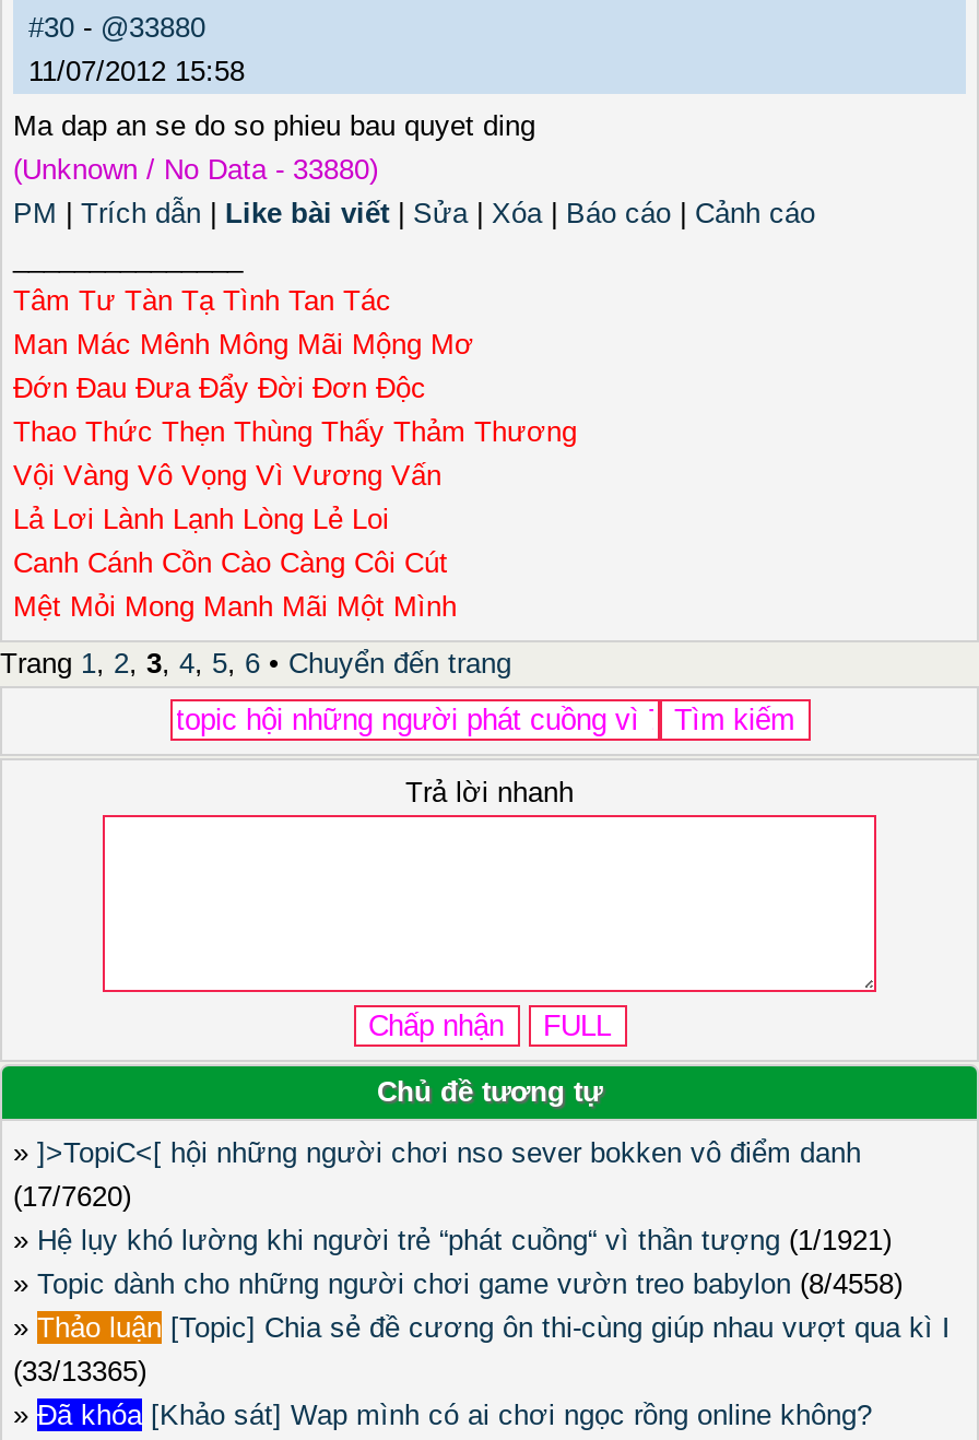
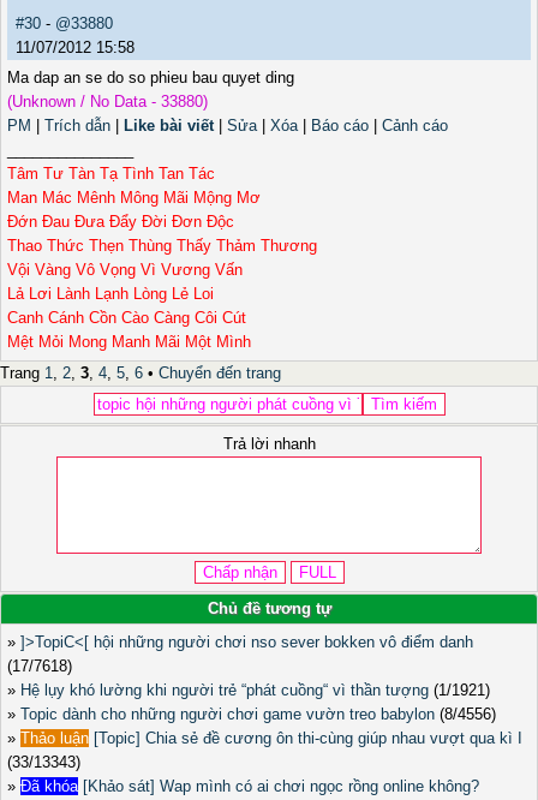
- (17/7620)
+ (17/7618)

- » Topic dành cho những người chơi game vườn treo babylon (8/4558)
+ » Topic dành cho những người chơi game vườn treo babylon (8/4556)

- (33/13365)
+ (33/13343)
